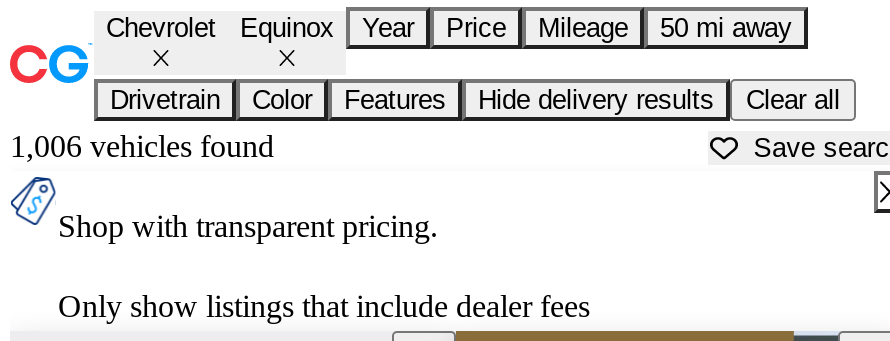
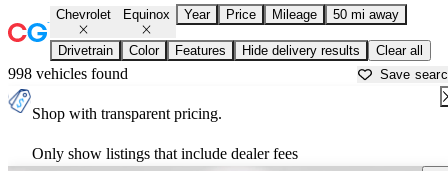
- 1,006 vehicles found
+ 998 vehicles found
